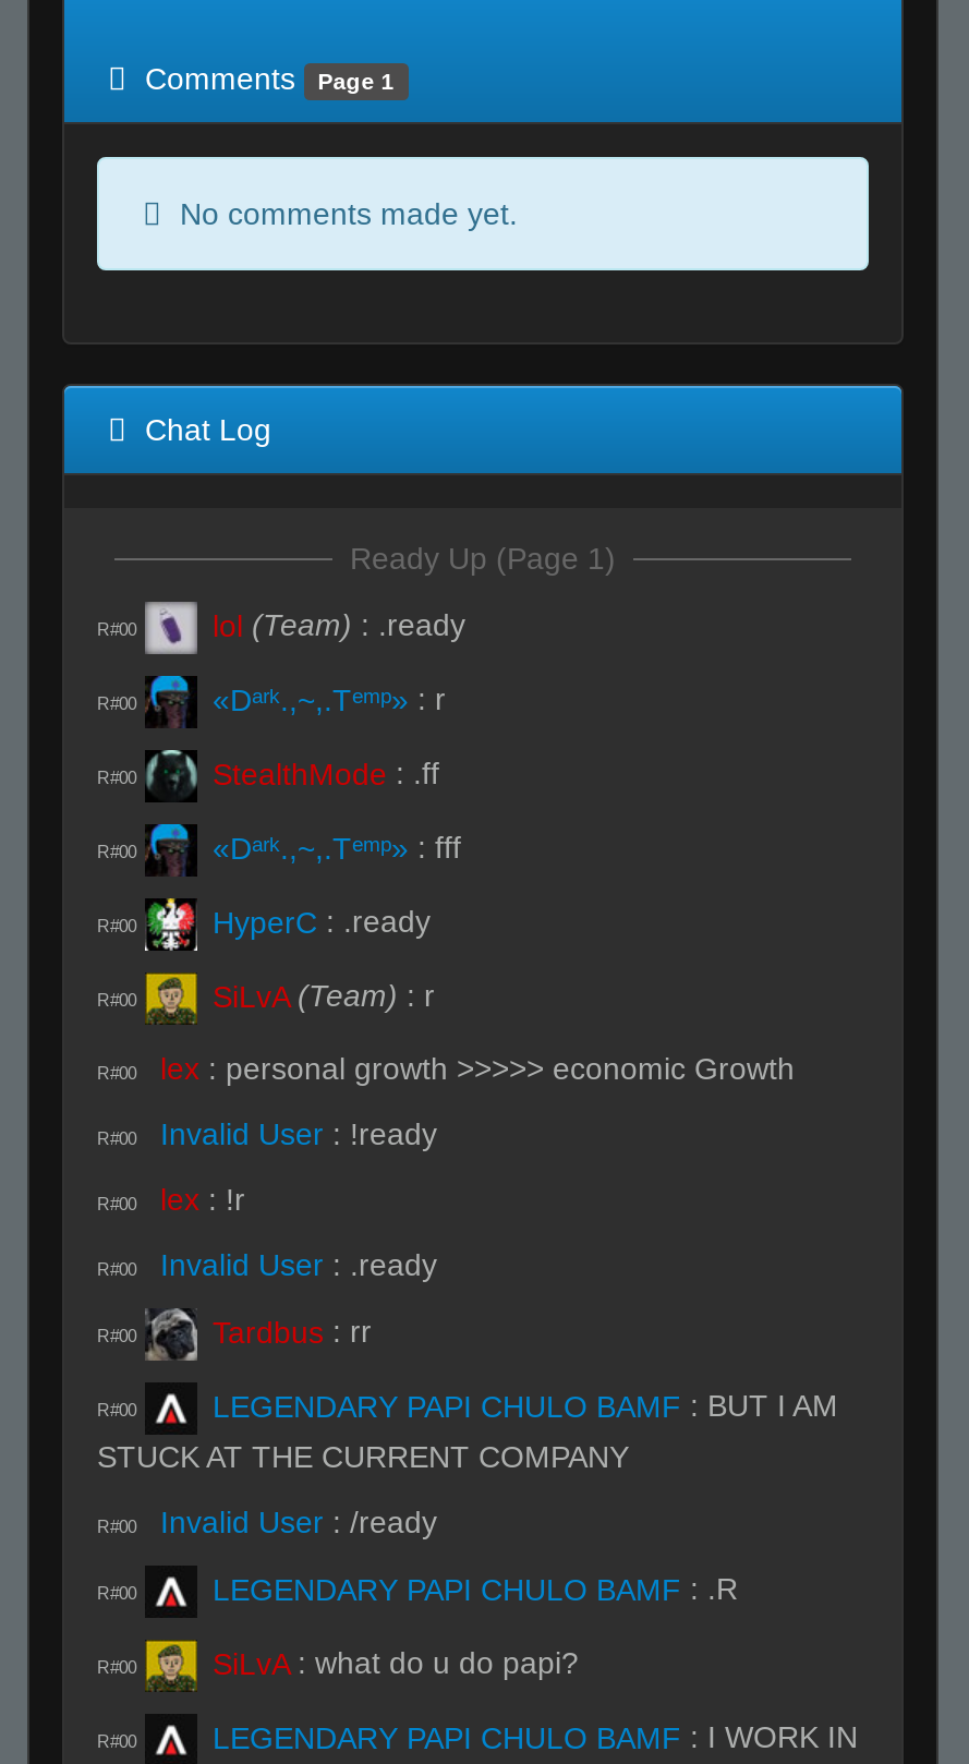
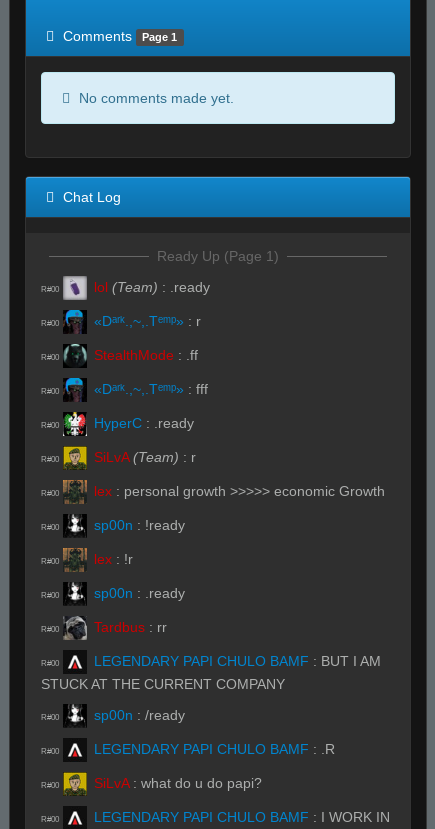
- Invalid User :!ready
+ sp00n :!ready

- Invalid User :.ready
+ sp00n :.ready

- Invalid User : /ready
+ sp00n : /ready
